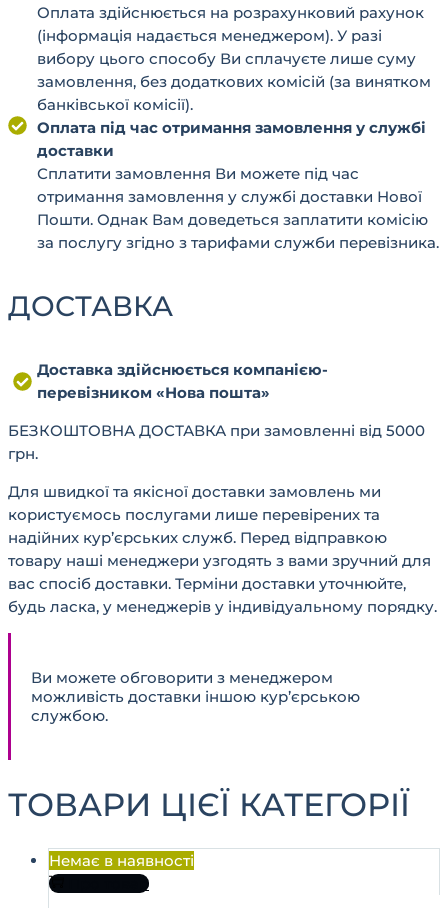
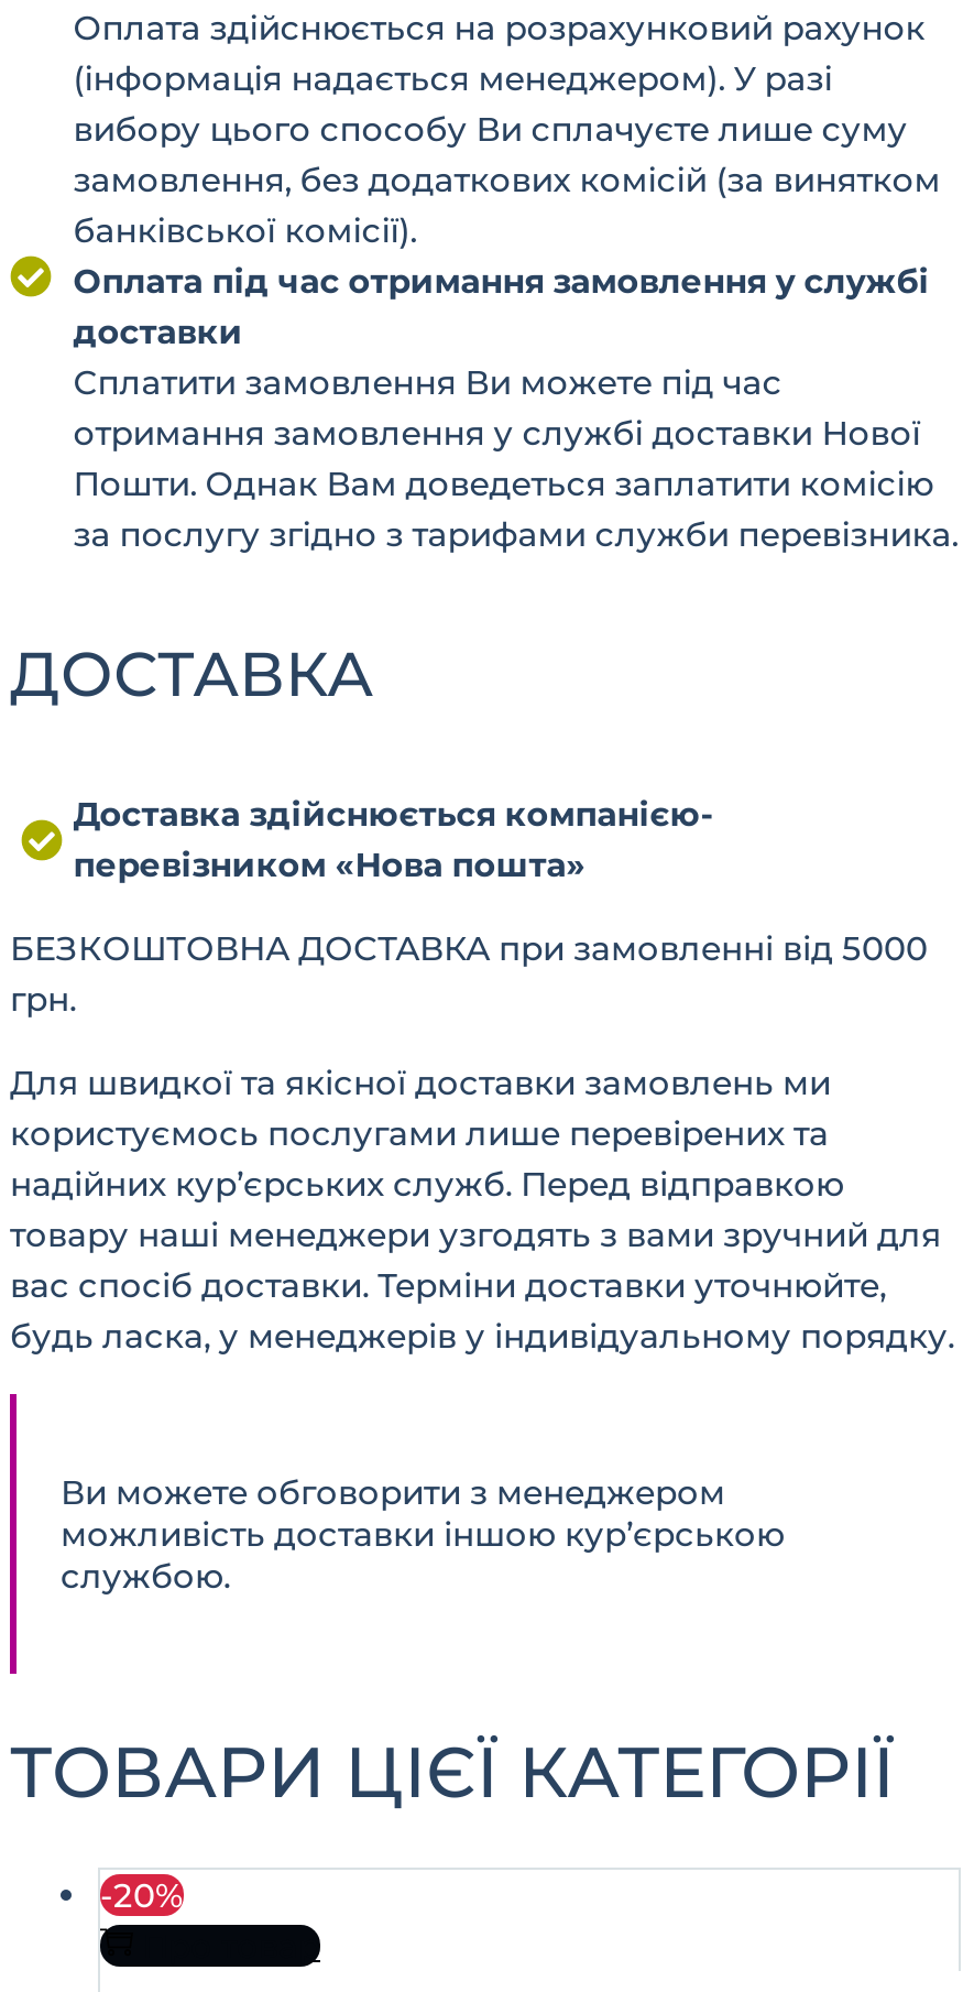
- Немає в наявності
+ -20%
